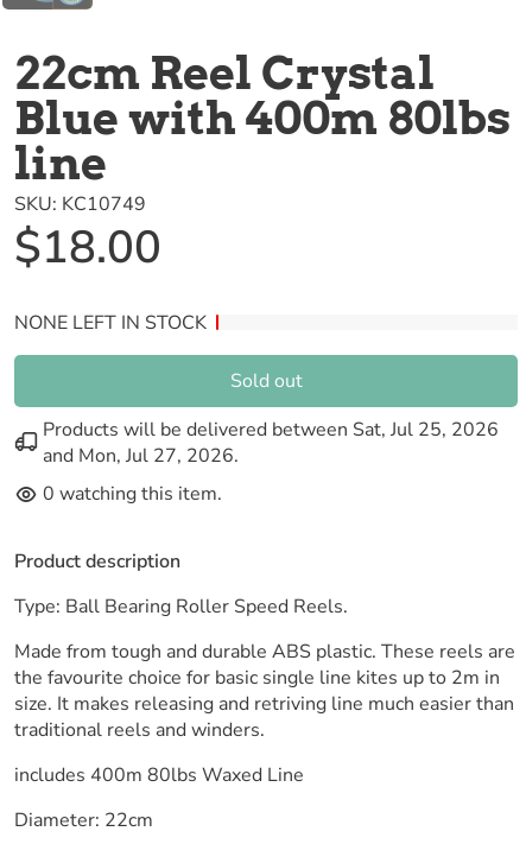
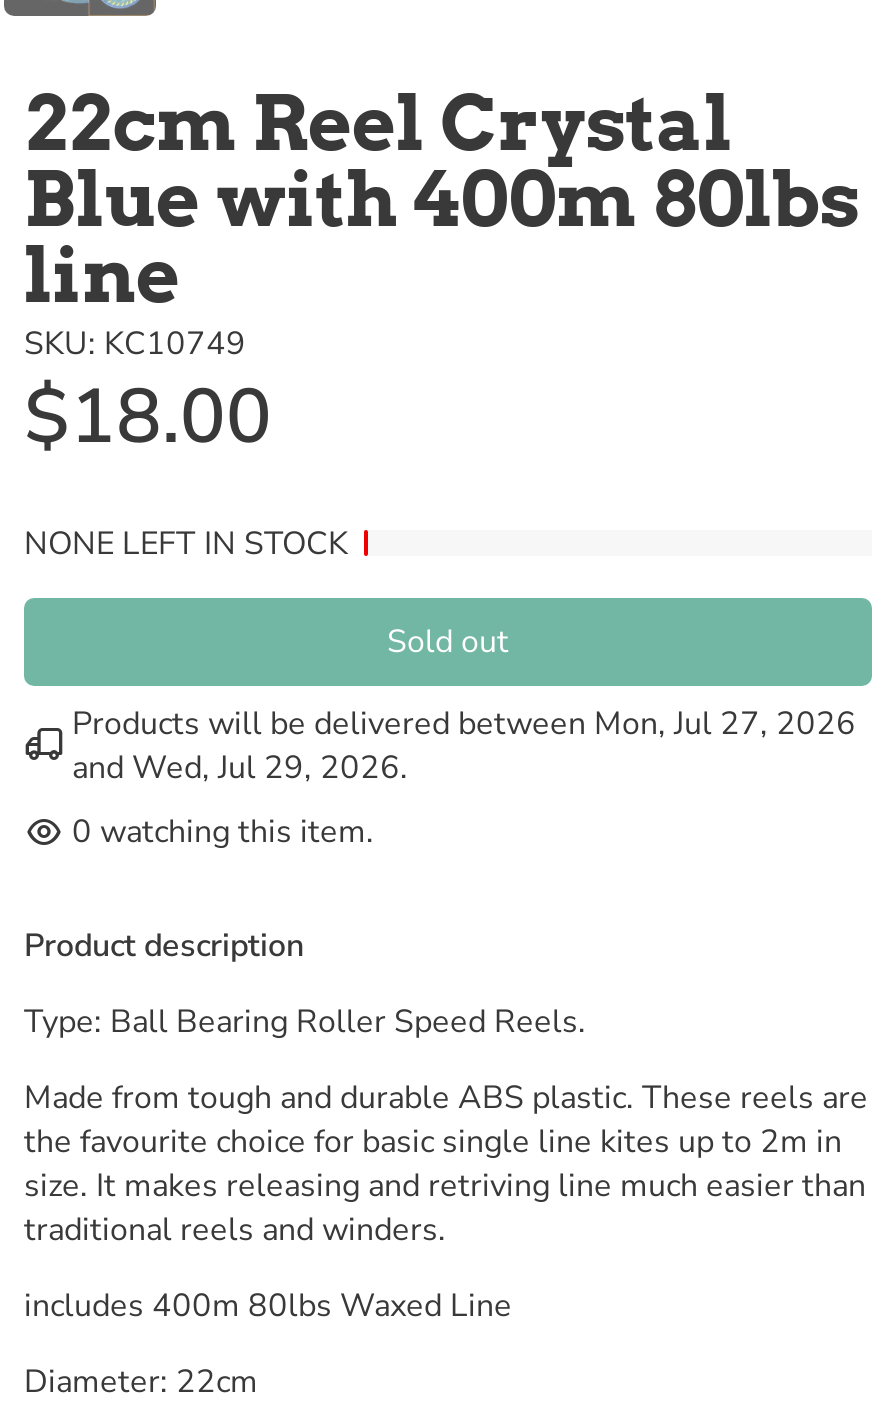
- Products will be delivered between Sat, Jul 25, 2026
+ Products will be delivered between Mon, Jul 27, 2026

- and Mon, Jul 27, 2026.
+ and Wed, Jul 29, 2026.
